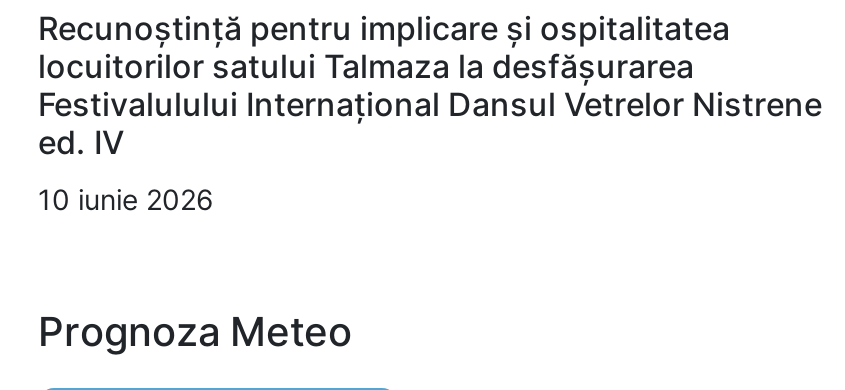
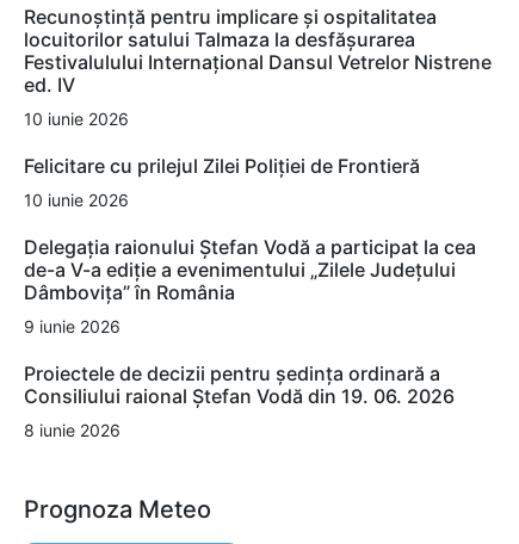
+ Felicitare cu prilejul Zilei Poliției de Frontieră
+ 10 iunie 2026
+ Delegația raionului Ștefan Vodă a participat la cea
+ de-a V-a ediție a evenimentului „Zilele Județului
+ Dâmbovița” în România
+ 9 iunie 2026
+ Proiectele de decizii pentru ședința ordinară a
+ Consiliului raional Ștefan Vodă din 19. 06. 2026
+ 8 iunie 2026
